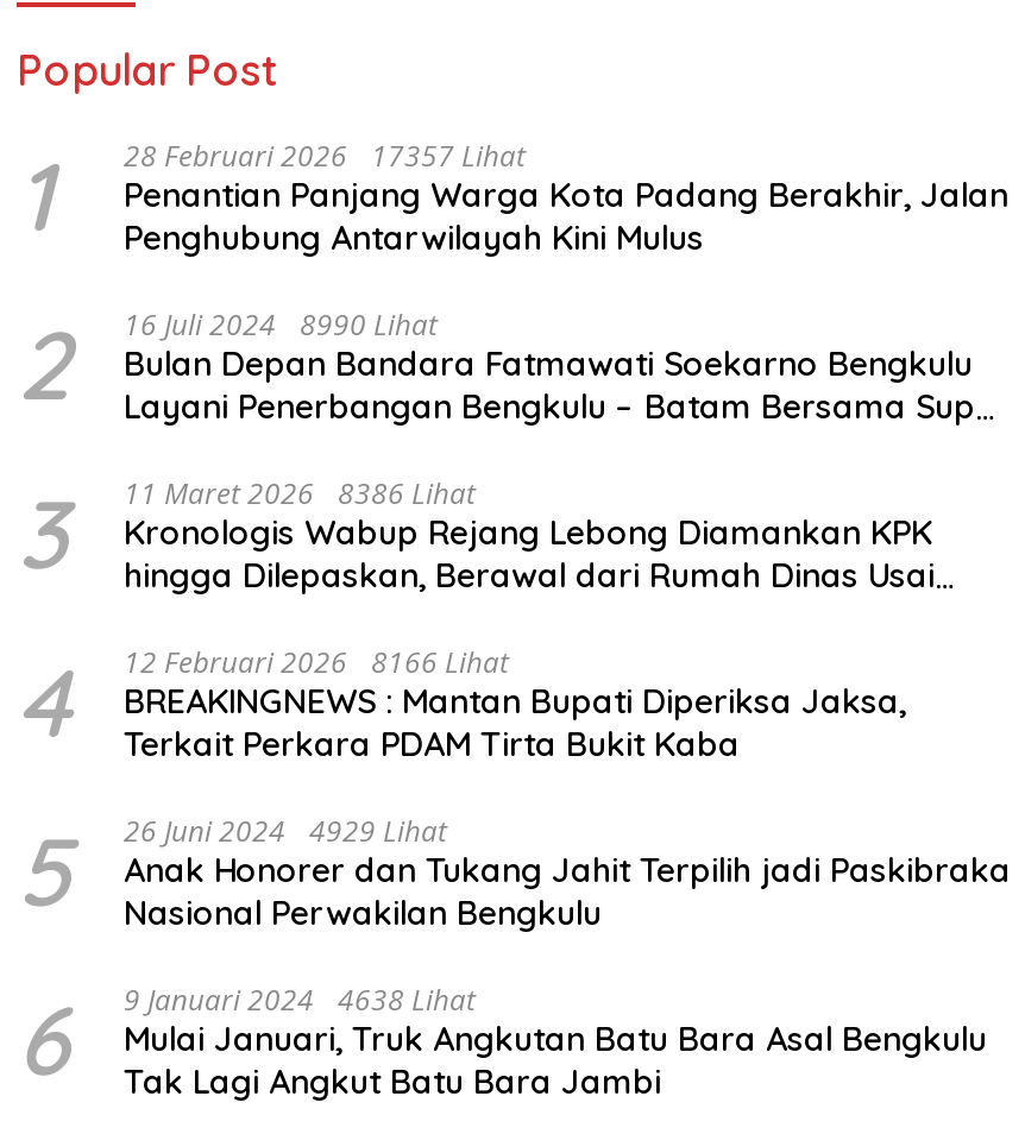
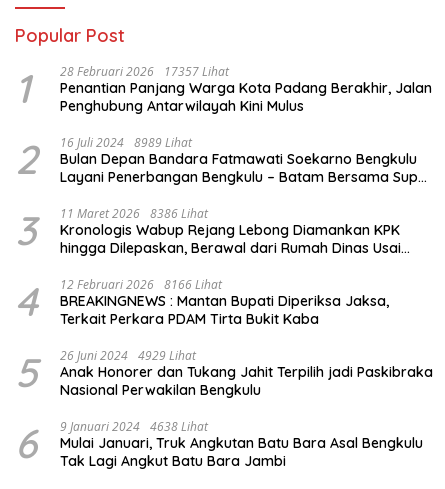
- 16 Juli 2024 8990 Lihat
+ 16 Juli 2024 8989 Lihat
